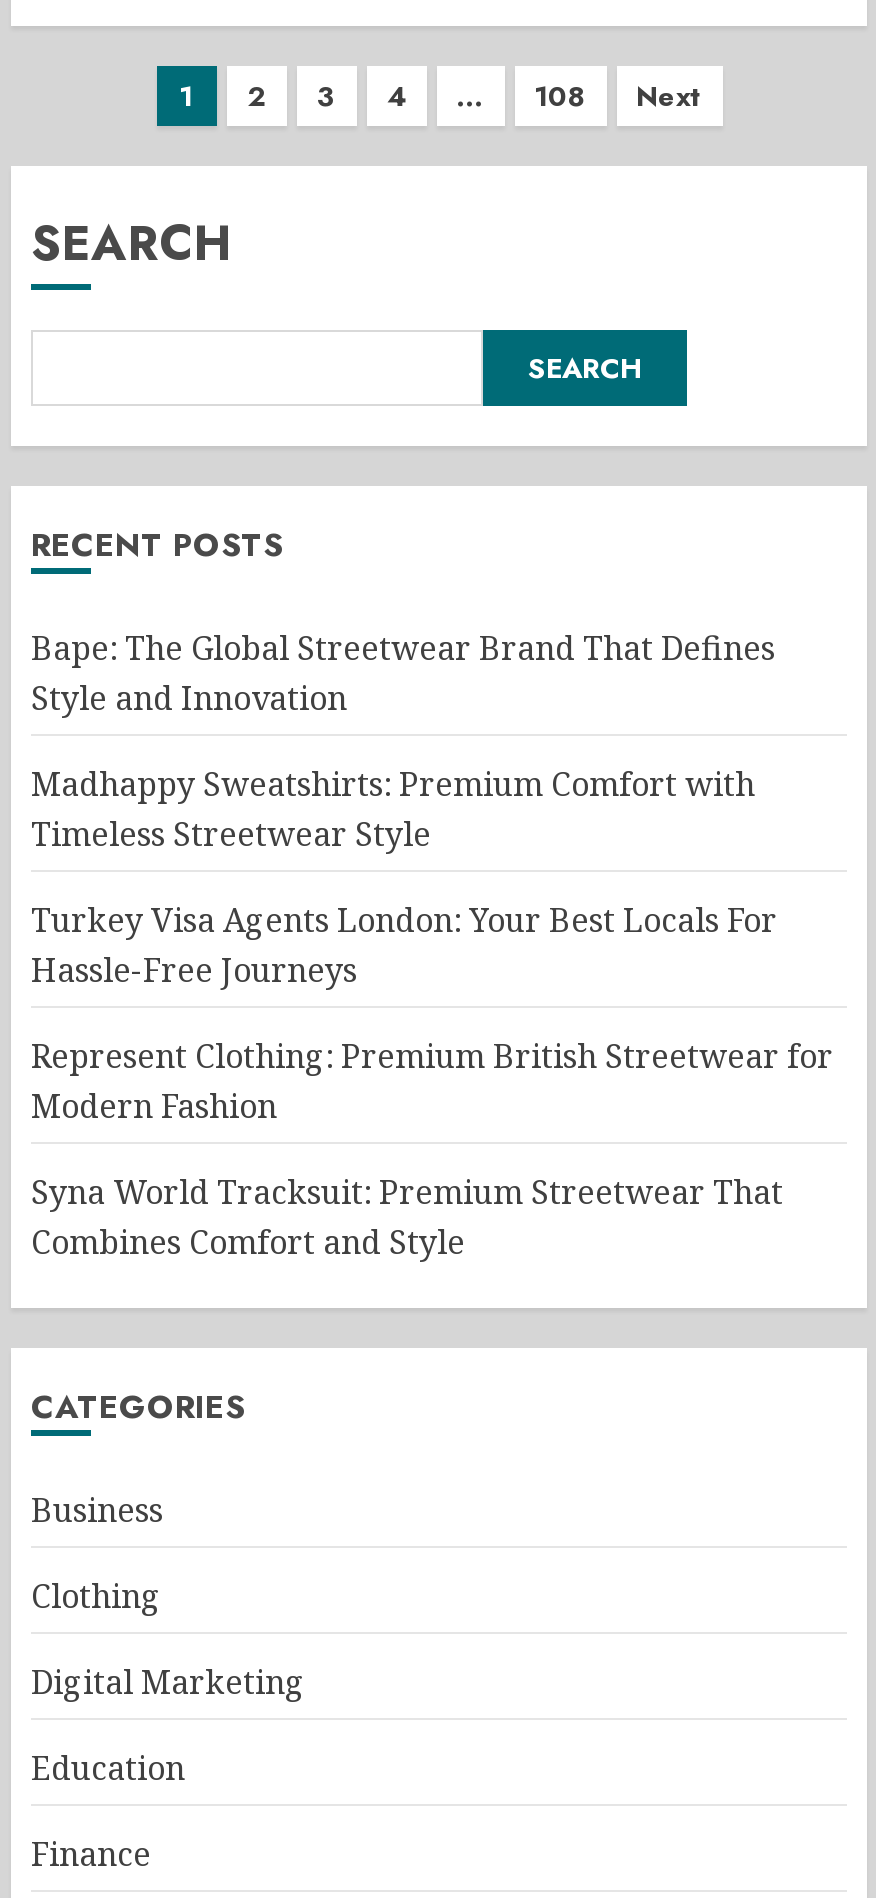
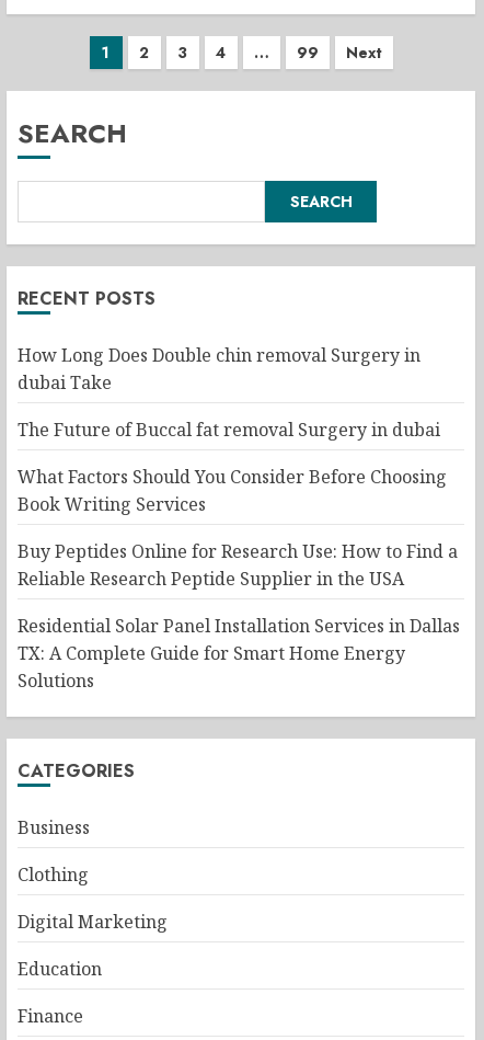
- 108
+ 99

- Bape: The Global Streetwear Brand That Defines
- Style and Innovation
+ How Long Does Double chin removal Surgery in
+ dubai Take

- Madhappy Sweatshirts: Premium Comfort with
- Timeless Streetwear Style
+ The Future of Buccal fat removal Surgery in dubai

- Turkey Visa Agents London: Your Best Locals For
- Hassle-Free Journeys
+ What Factors Should You Consider Before Choosing
+ Book Writing Services

- Represent Clothing: Premium British Streetwear for
- Modern Fashion
+ Buy Peptides Online for Research Use: How to Find a
+ Reliable Research Peptide Supplier in the USA

- Syna World Tracksuit: Premium Streetwear That
- Combines Comfort and Style
+ Residential Solar Panel Installation Services in Dallas
+ TX: A Complete Guide for Smart Home Energy
+ Solutions
